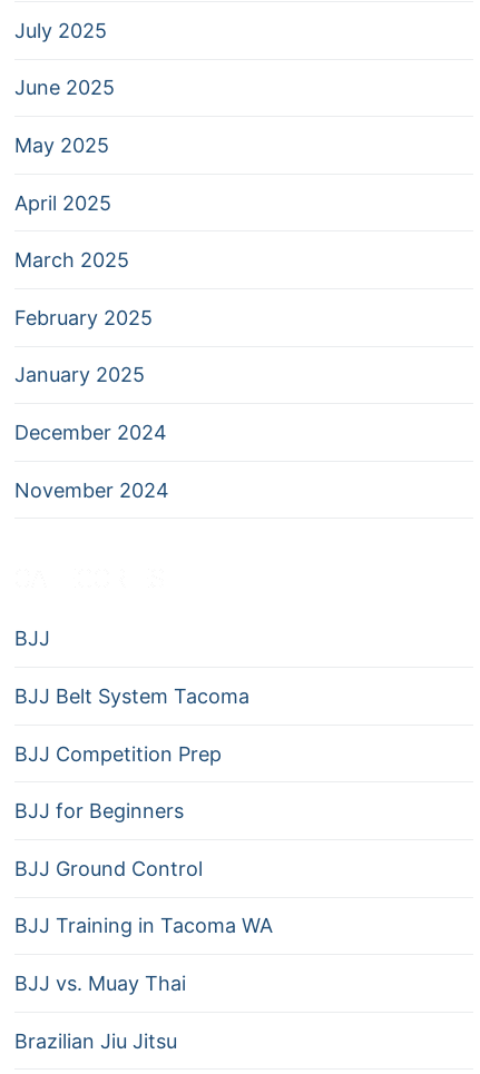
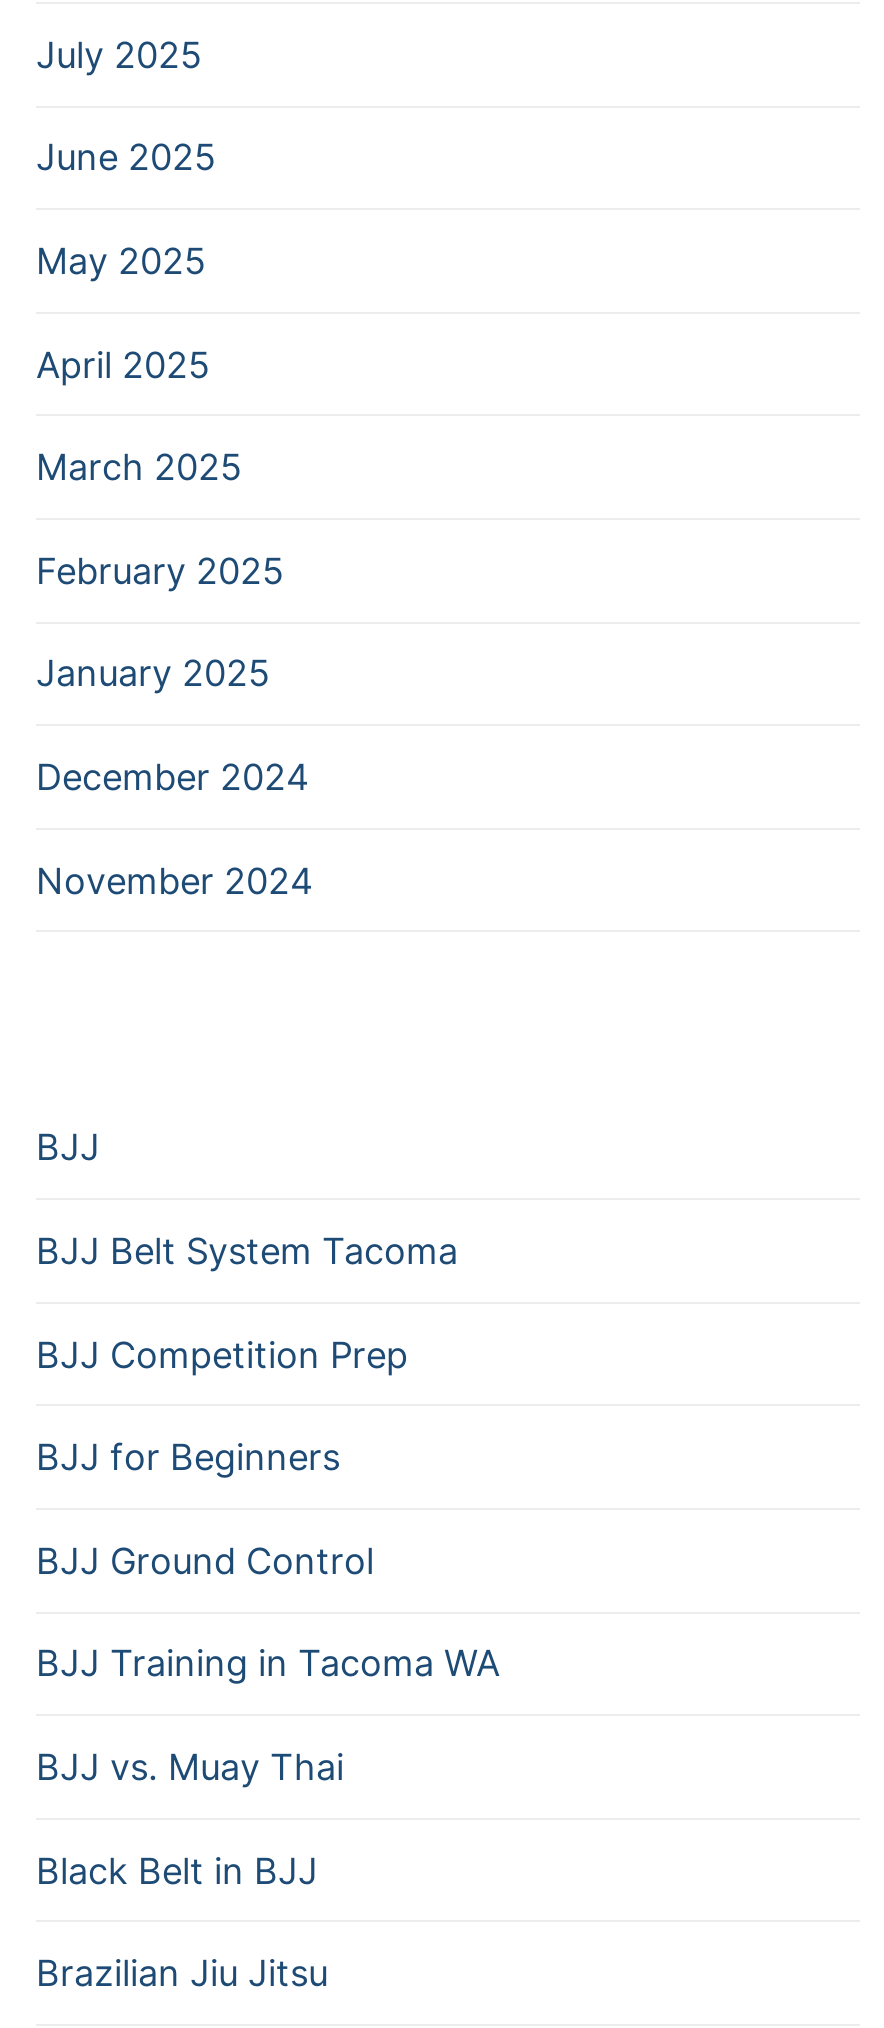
+ Black Belt in BJJ
